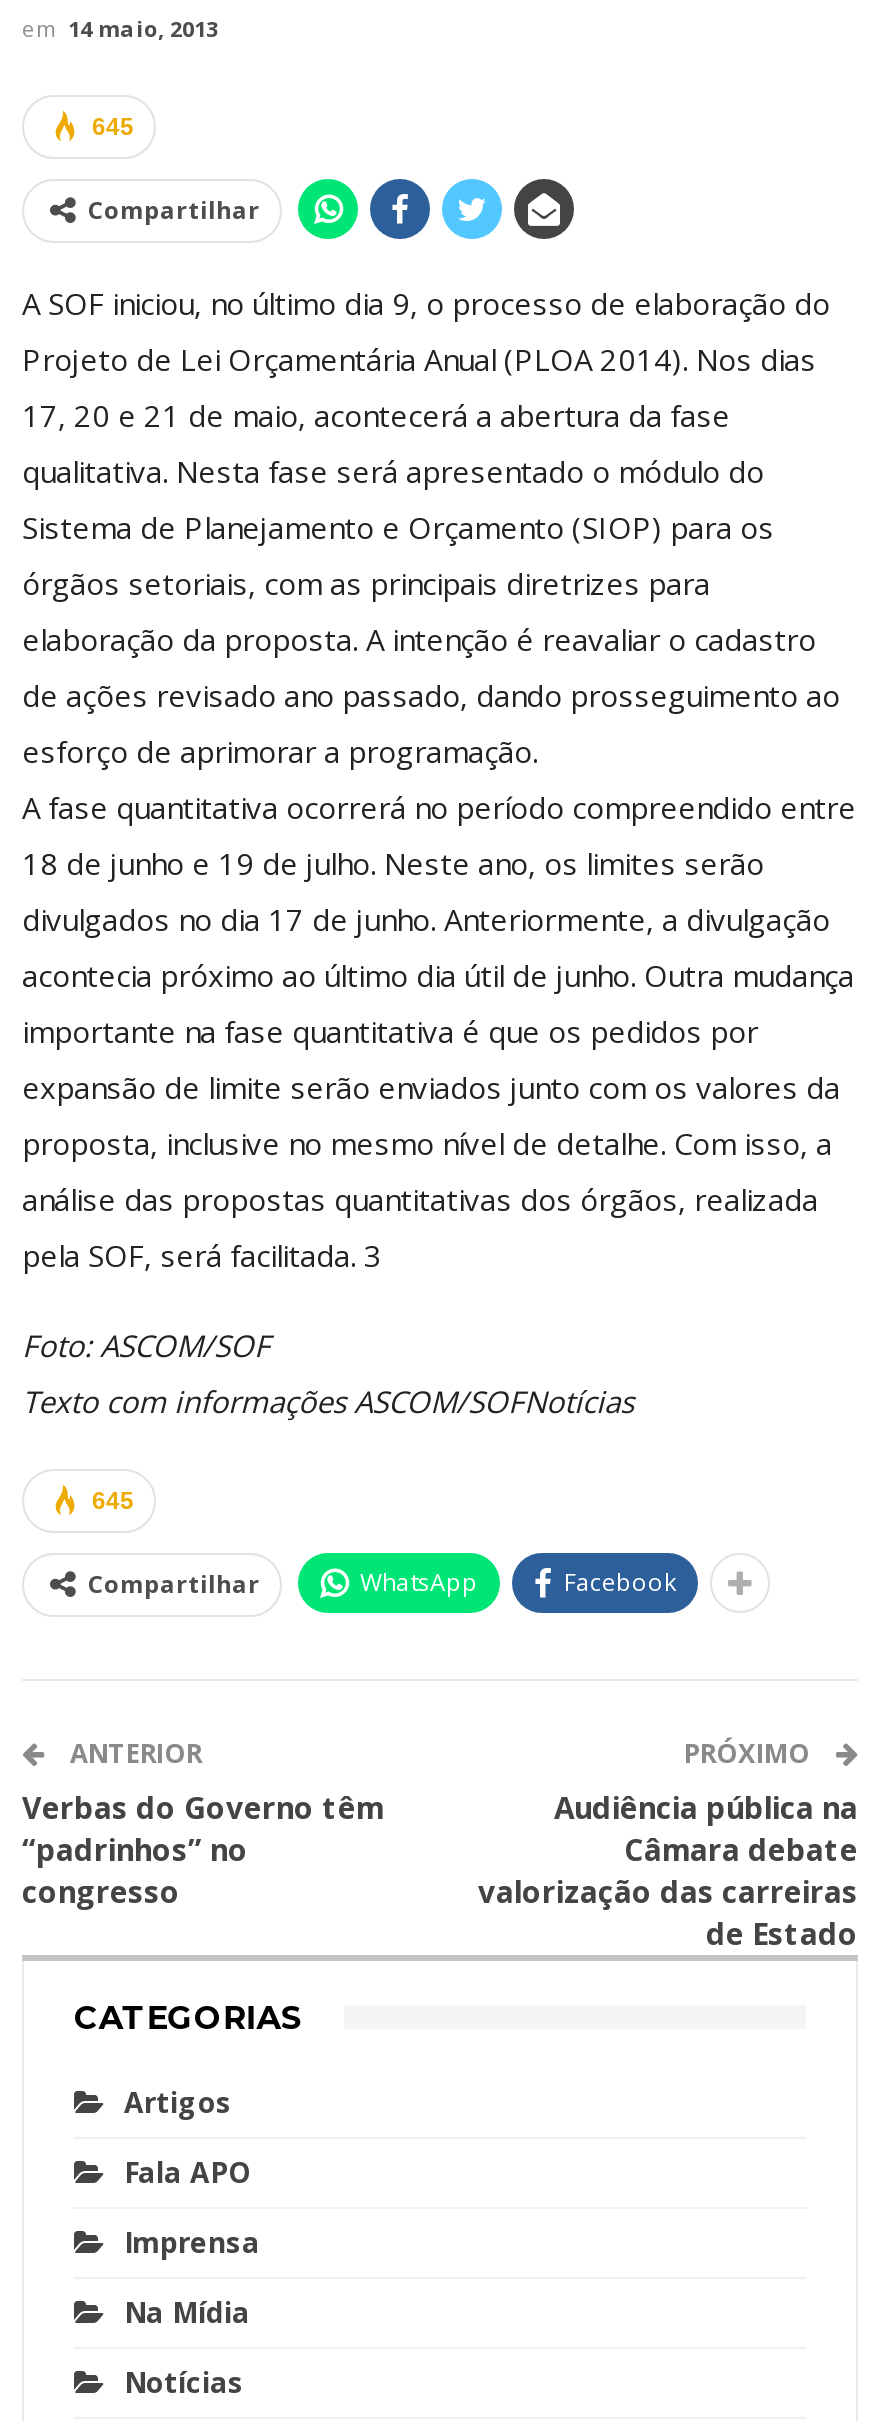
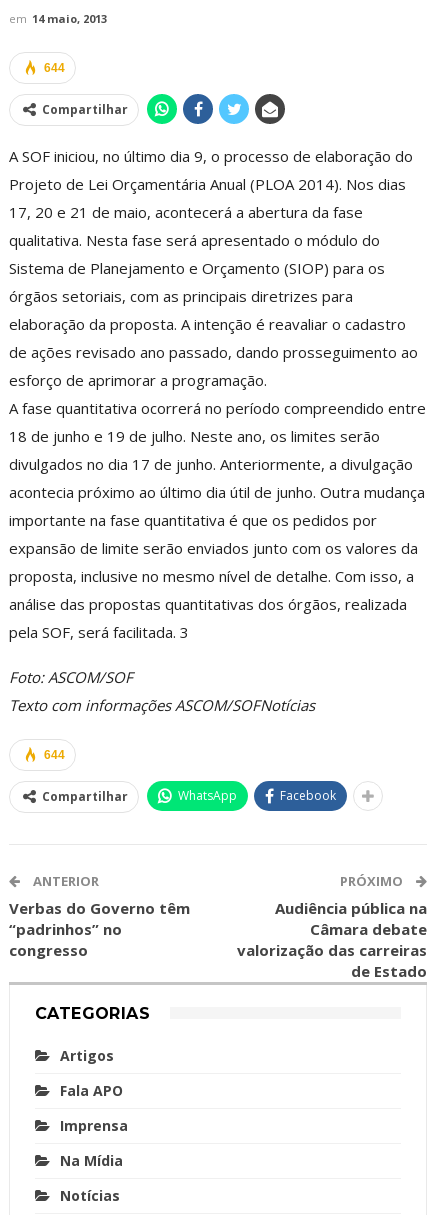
- 645
+ 644

- 645
+ 644
